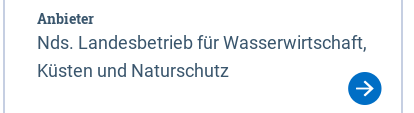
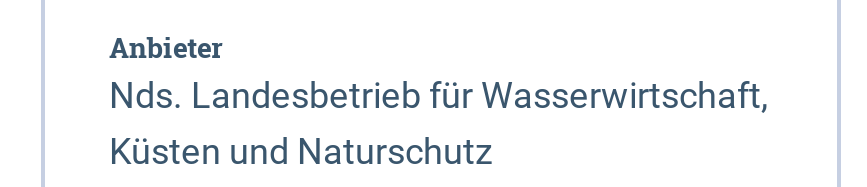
- [image]
